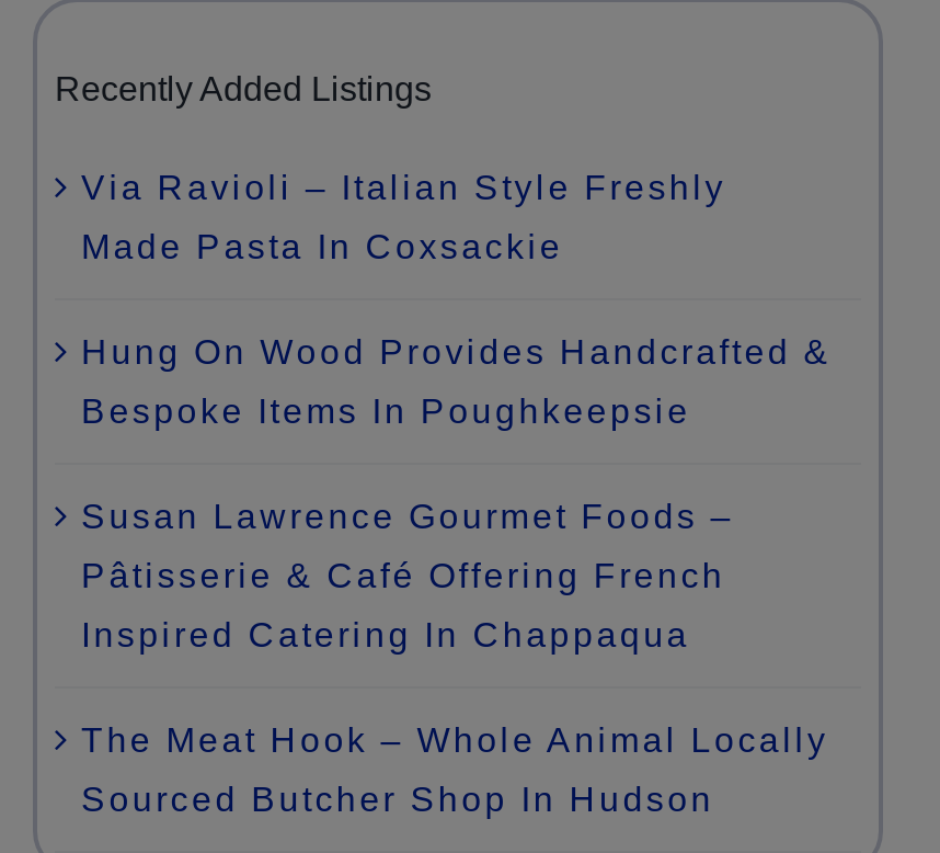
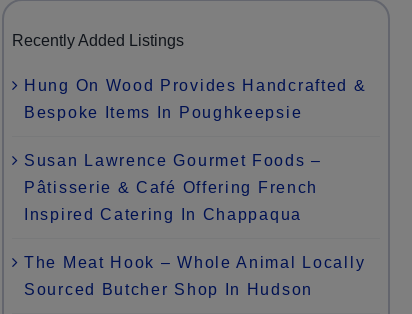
- Via Ravioli – Italian Style Freshly
- Made Pasta In Coxsackie
